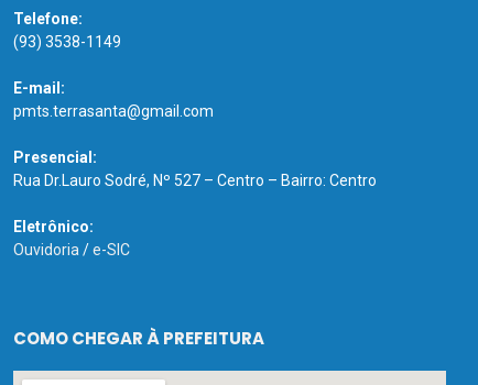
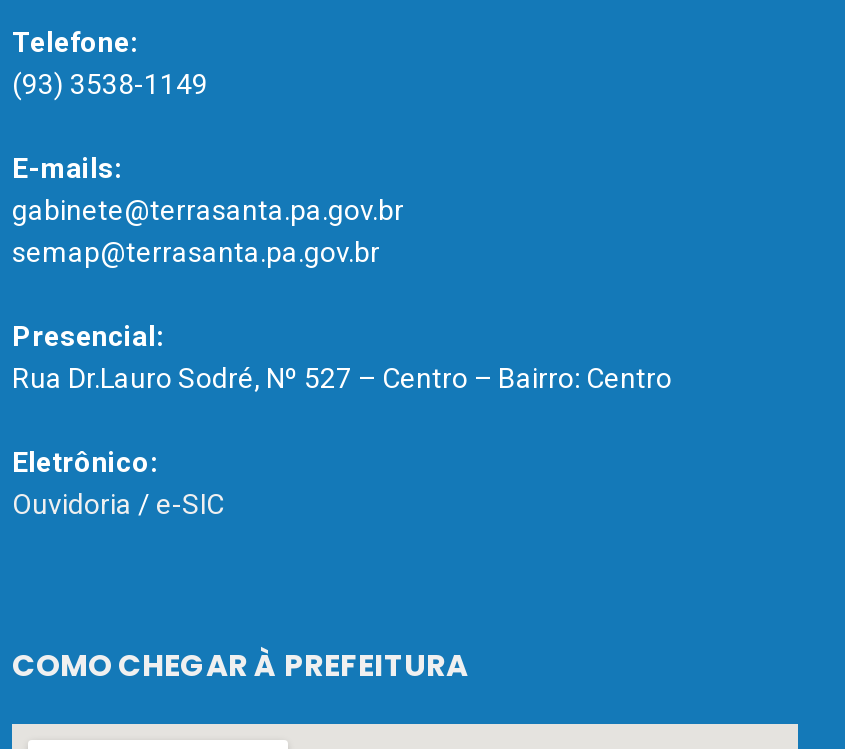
- E-mail:
- pmts.terrasanta@gmail.com
+ E-mails:
+ gabinete@terrasanta.pa.gov.br
+ semap@terrasanta.pa.gov.br
